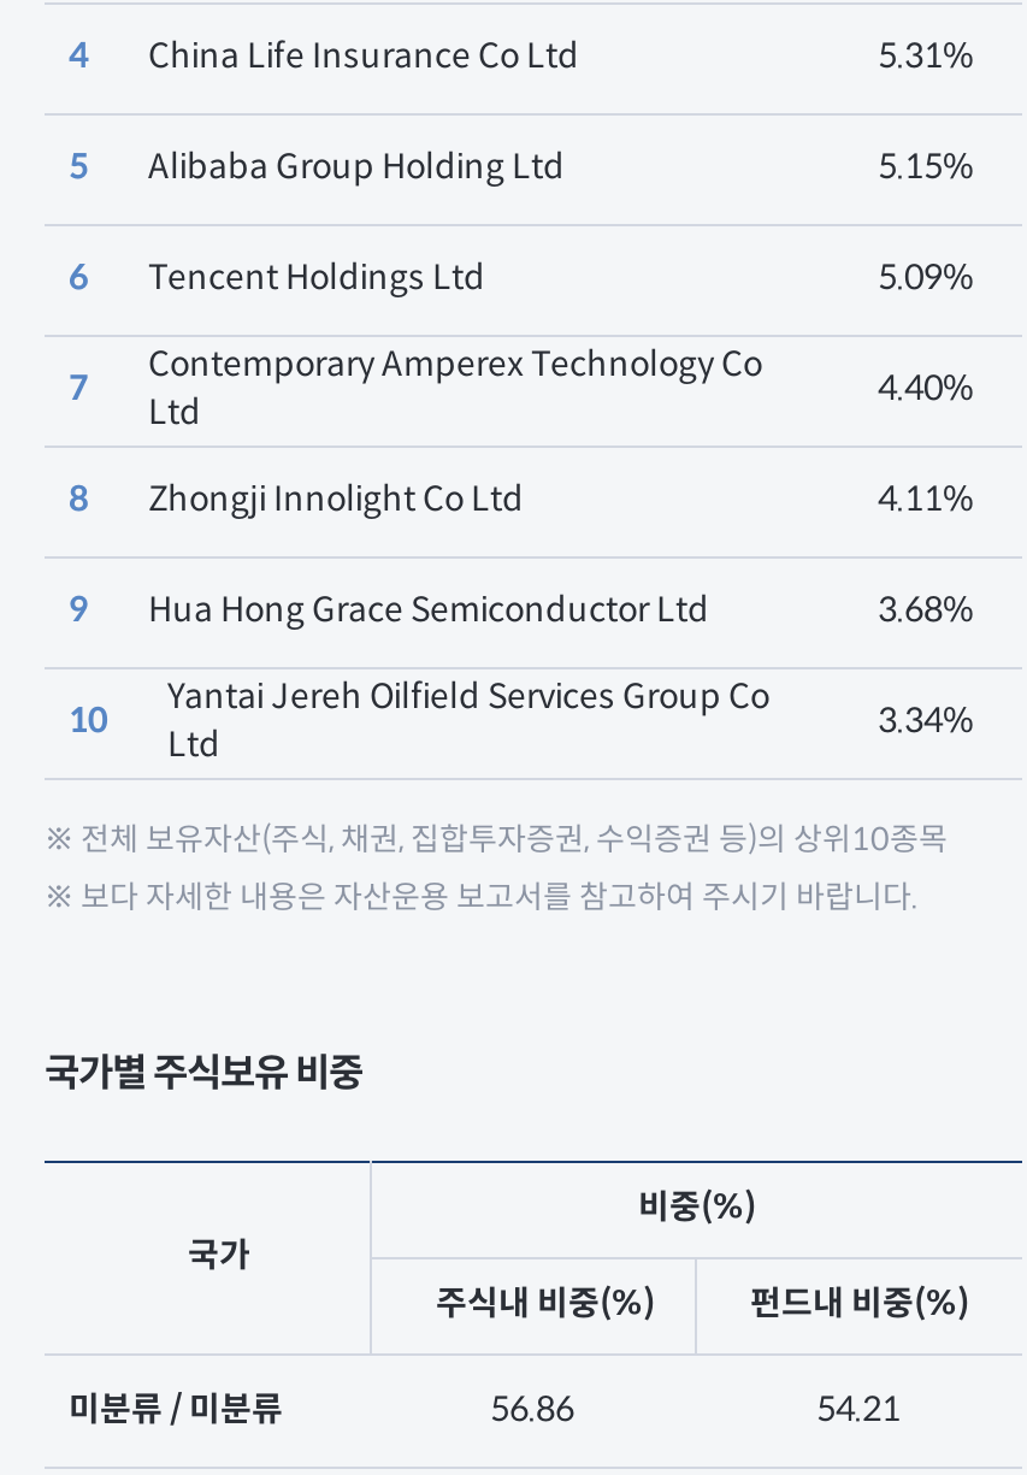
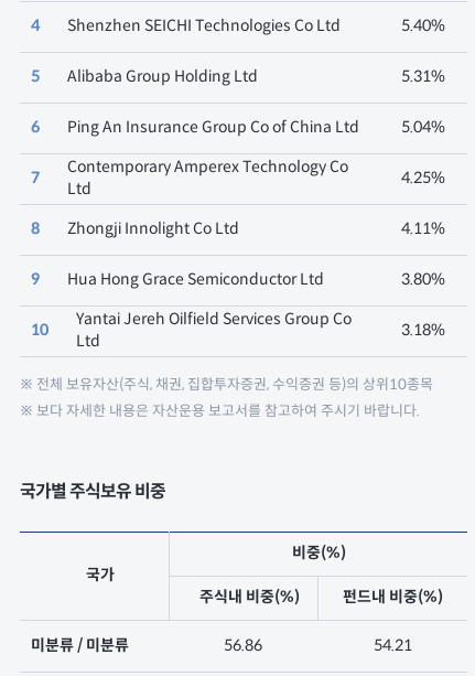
- China Life Insurance Co Ltd
+ Shenzhen SEICHI Technologies Co Ltd

- 5.31%
+ 5.40%

- 5.15%
+ 5.31%

- Tencent Holdings Ltd
- 5.09%
+ Ping An Insurance Group Co of China Ltd
+ 5.04%

- 4.40%
+ 4.25%

- 3.68%
+ 3.80%

- 3.34%
+ 3.18%
